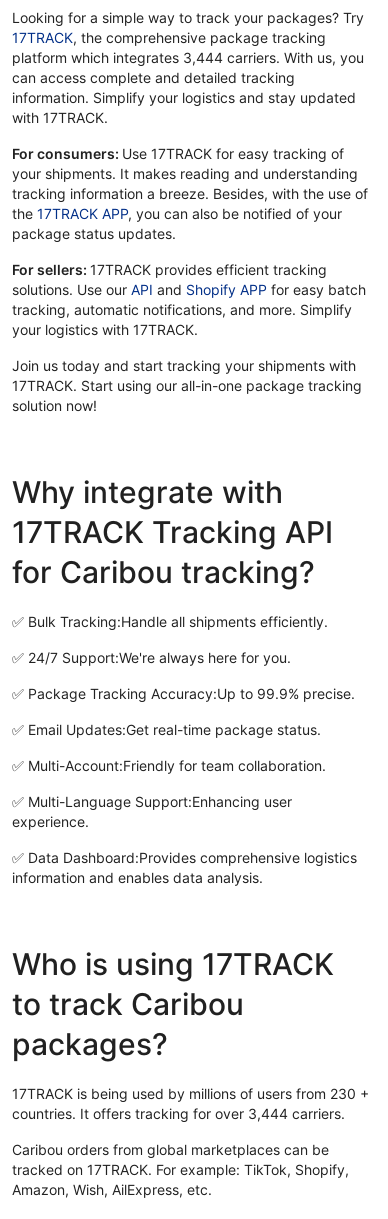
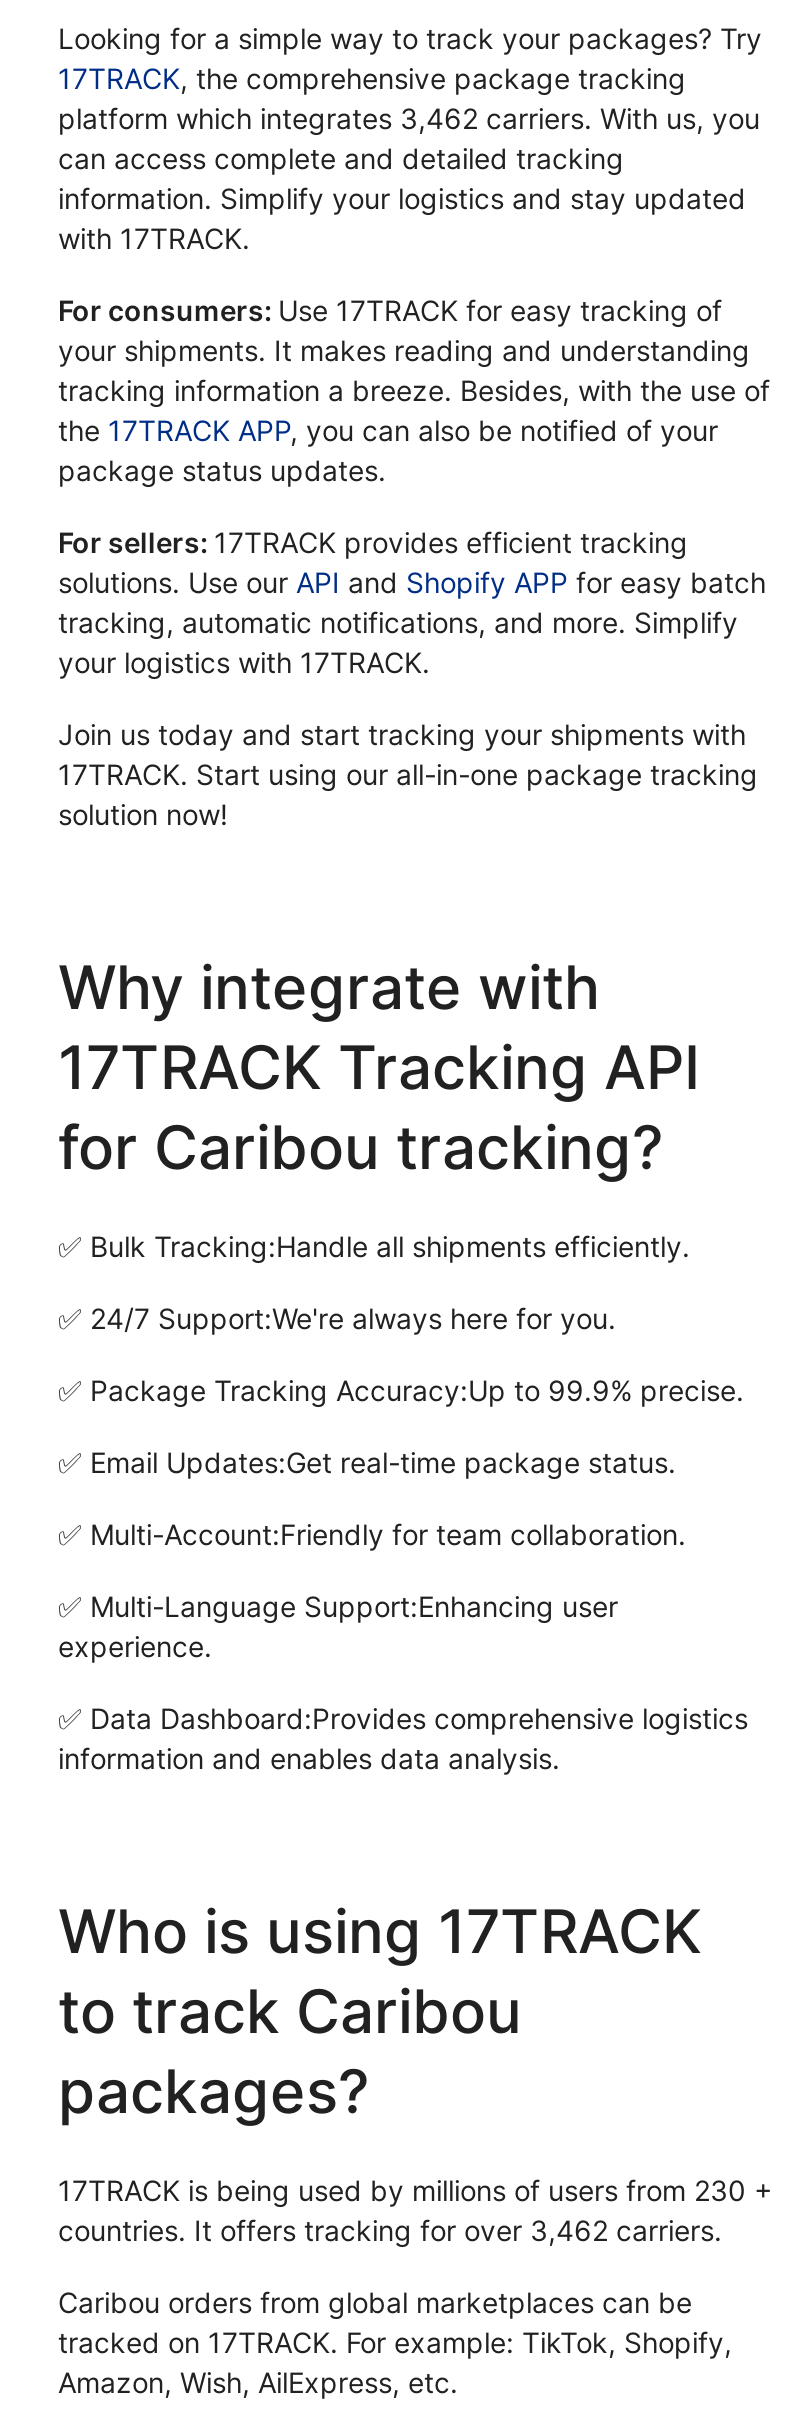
- platform which integrates 3,444 carriers. With us, you
+ platform which integrates 3,462 carriers. With us, you

- countries. It offers tracking for over 3,444 carriers.
+ countries. It offers tracking for over 3,462 carriers.
